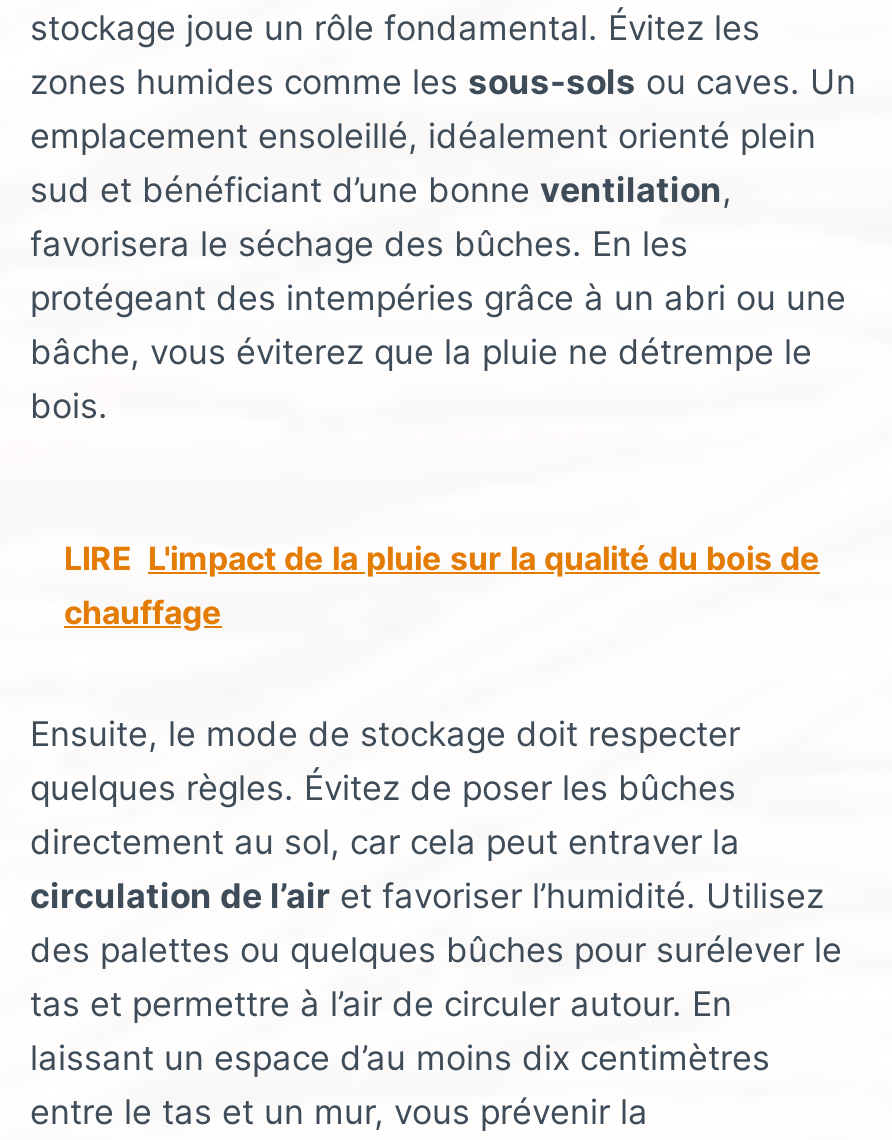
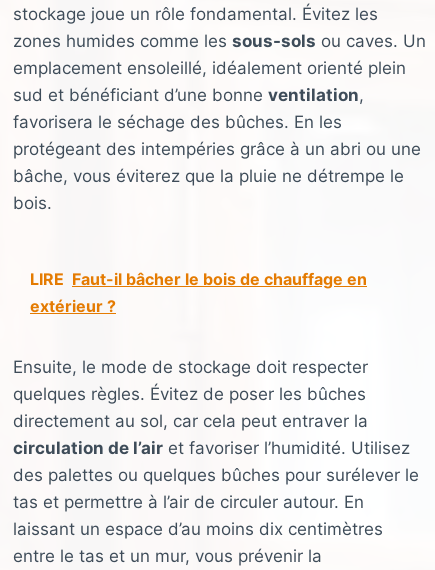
- LIRE L'impact de la pluie sur la qualité du bois de
- chauffage
+ LIRE Faut-il bâcher le bois de chauffage en
+ extérieur ?
